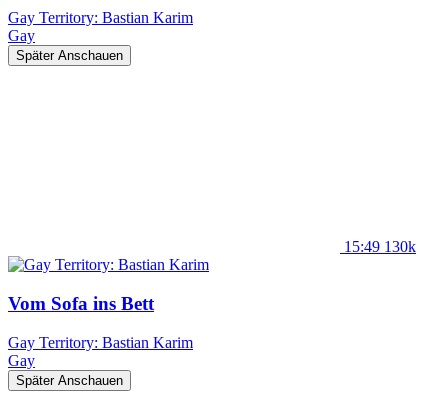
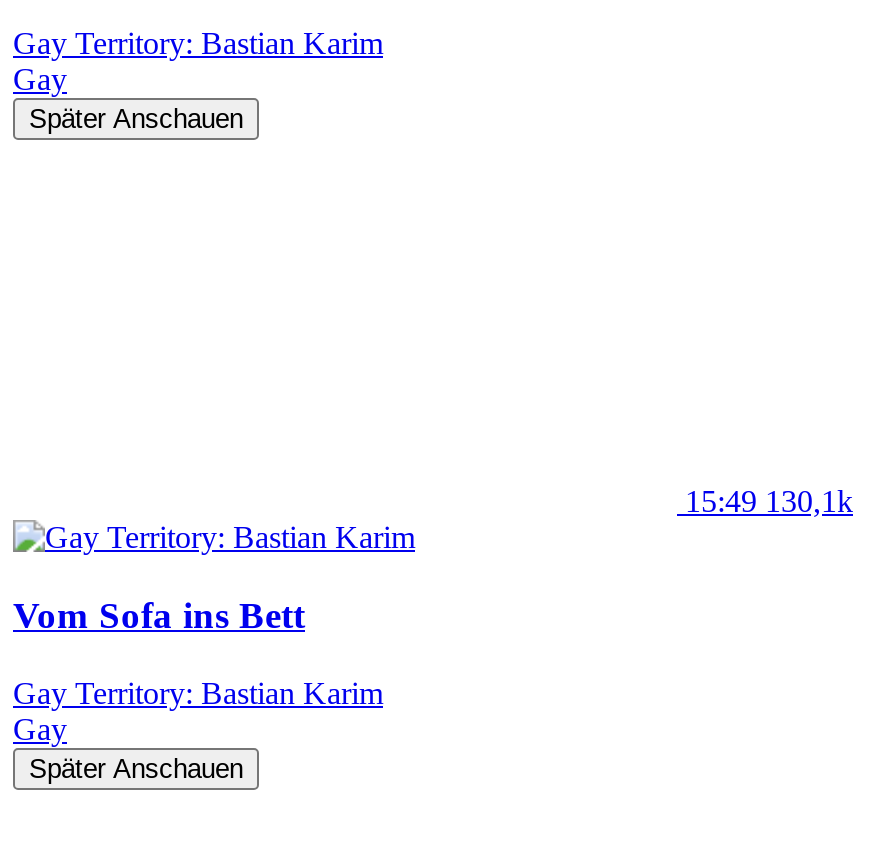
- 15:49 130k
+ 15:49 130,1k
